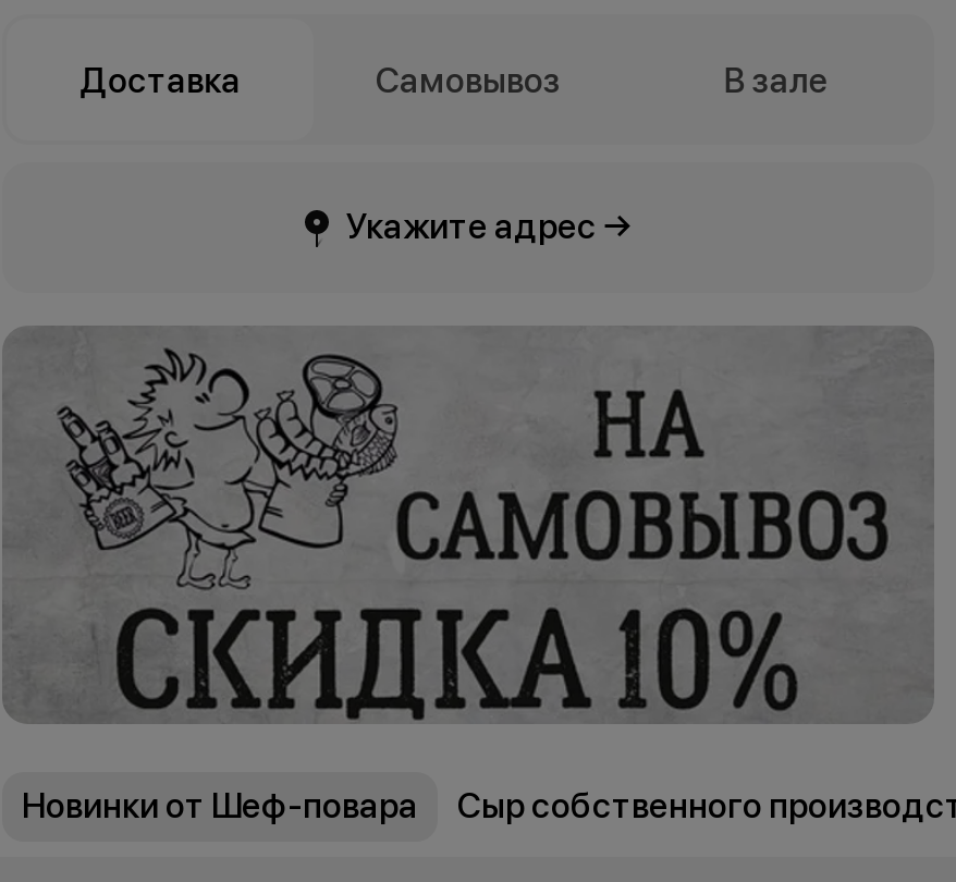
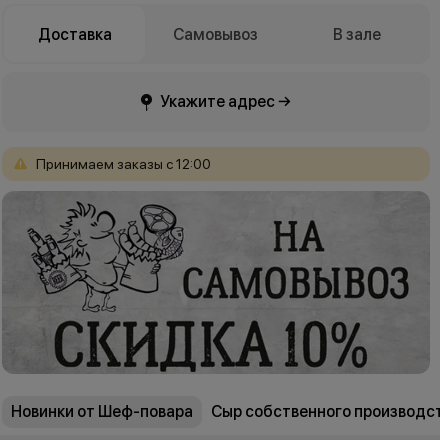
+ Принимаем заказы с 12:00
